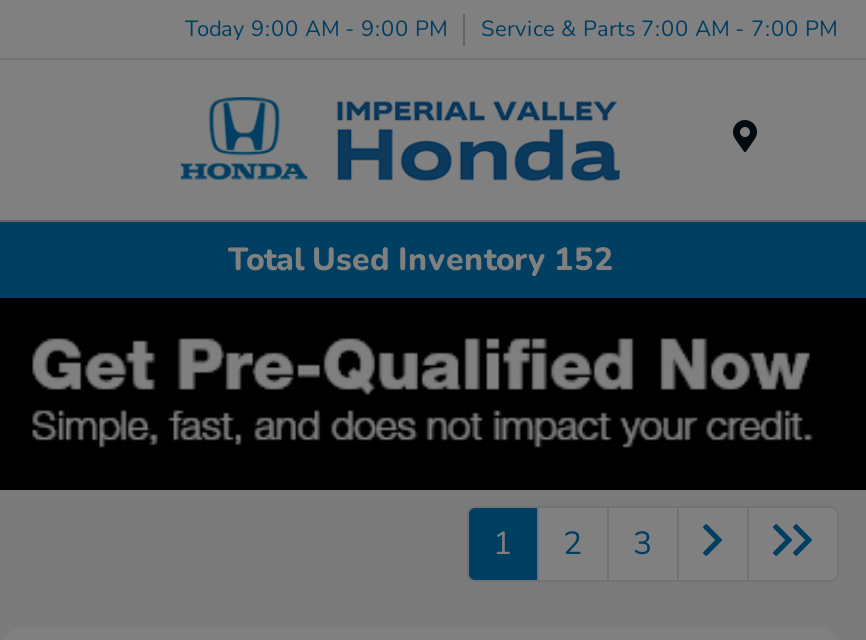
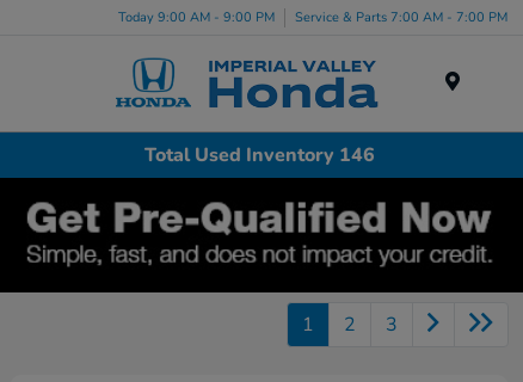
- Total Used Inventory 152
+ Total Used Inventory 146
